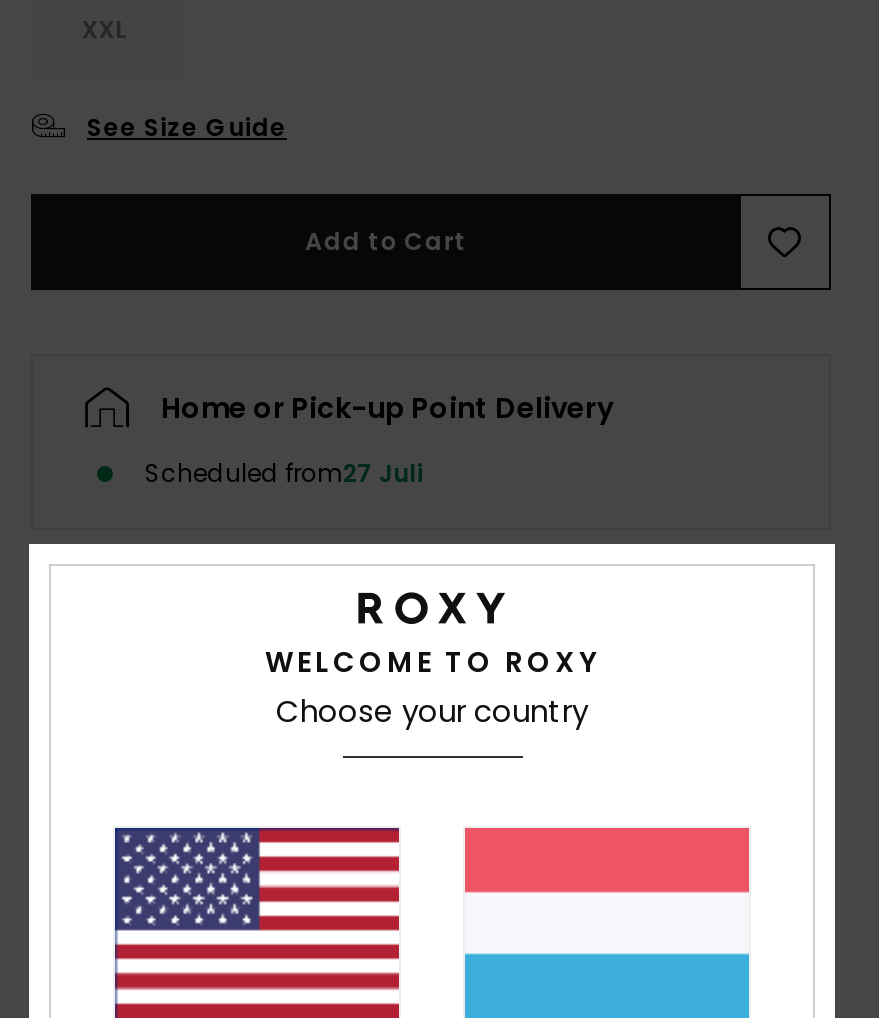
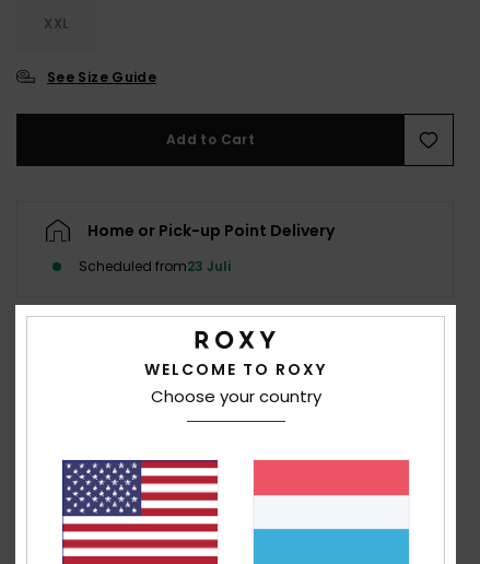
- Scheduled from27 Juli
+ Scheduled from23 Juli
